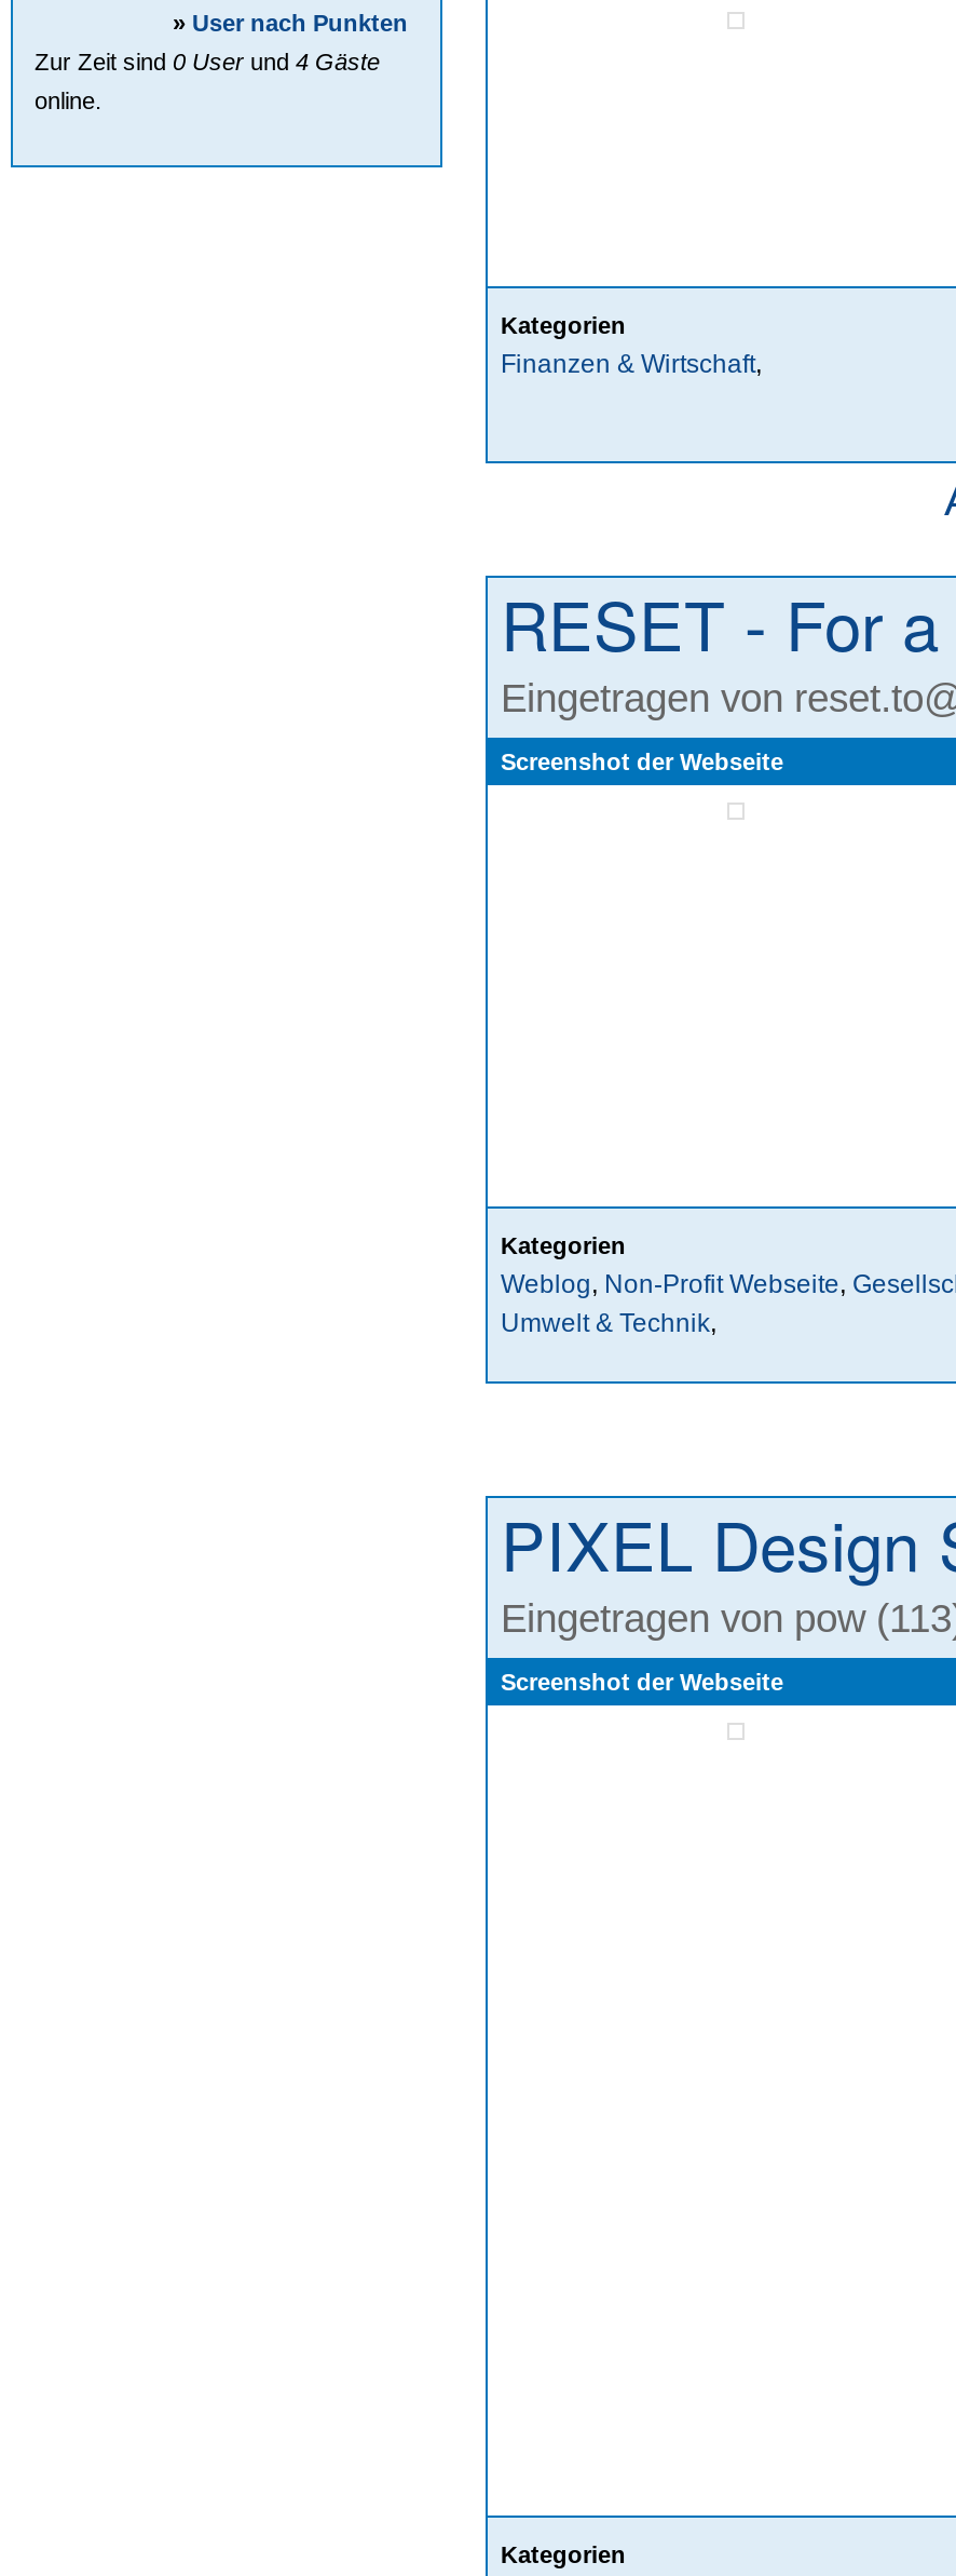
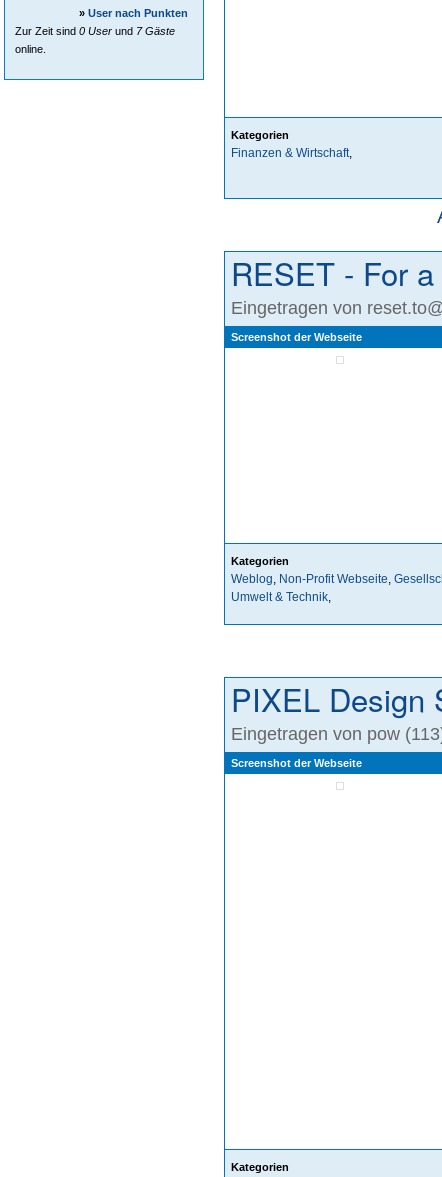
- Zur Zeit sind 0 User und 4 Gäste
+ Zur Zeit sind 0 User und 7 Gäste
